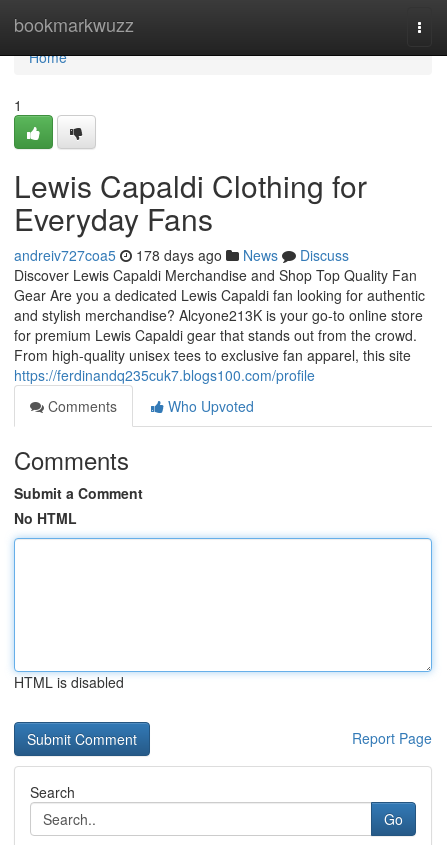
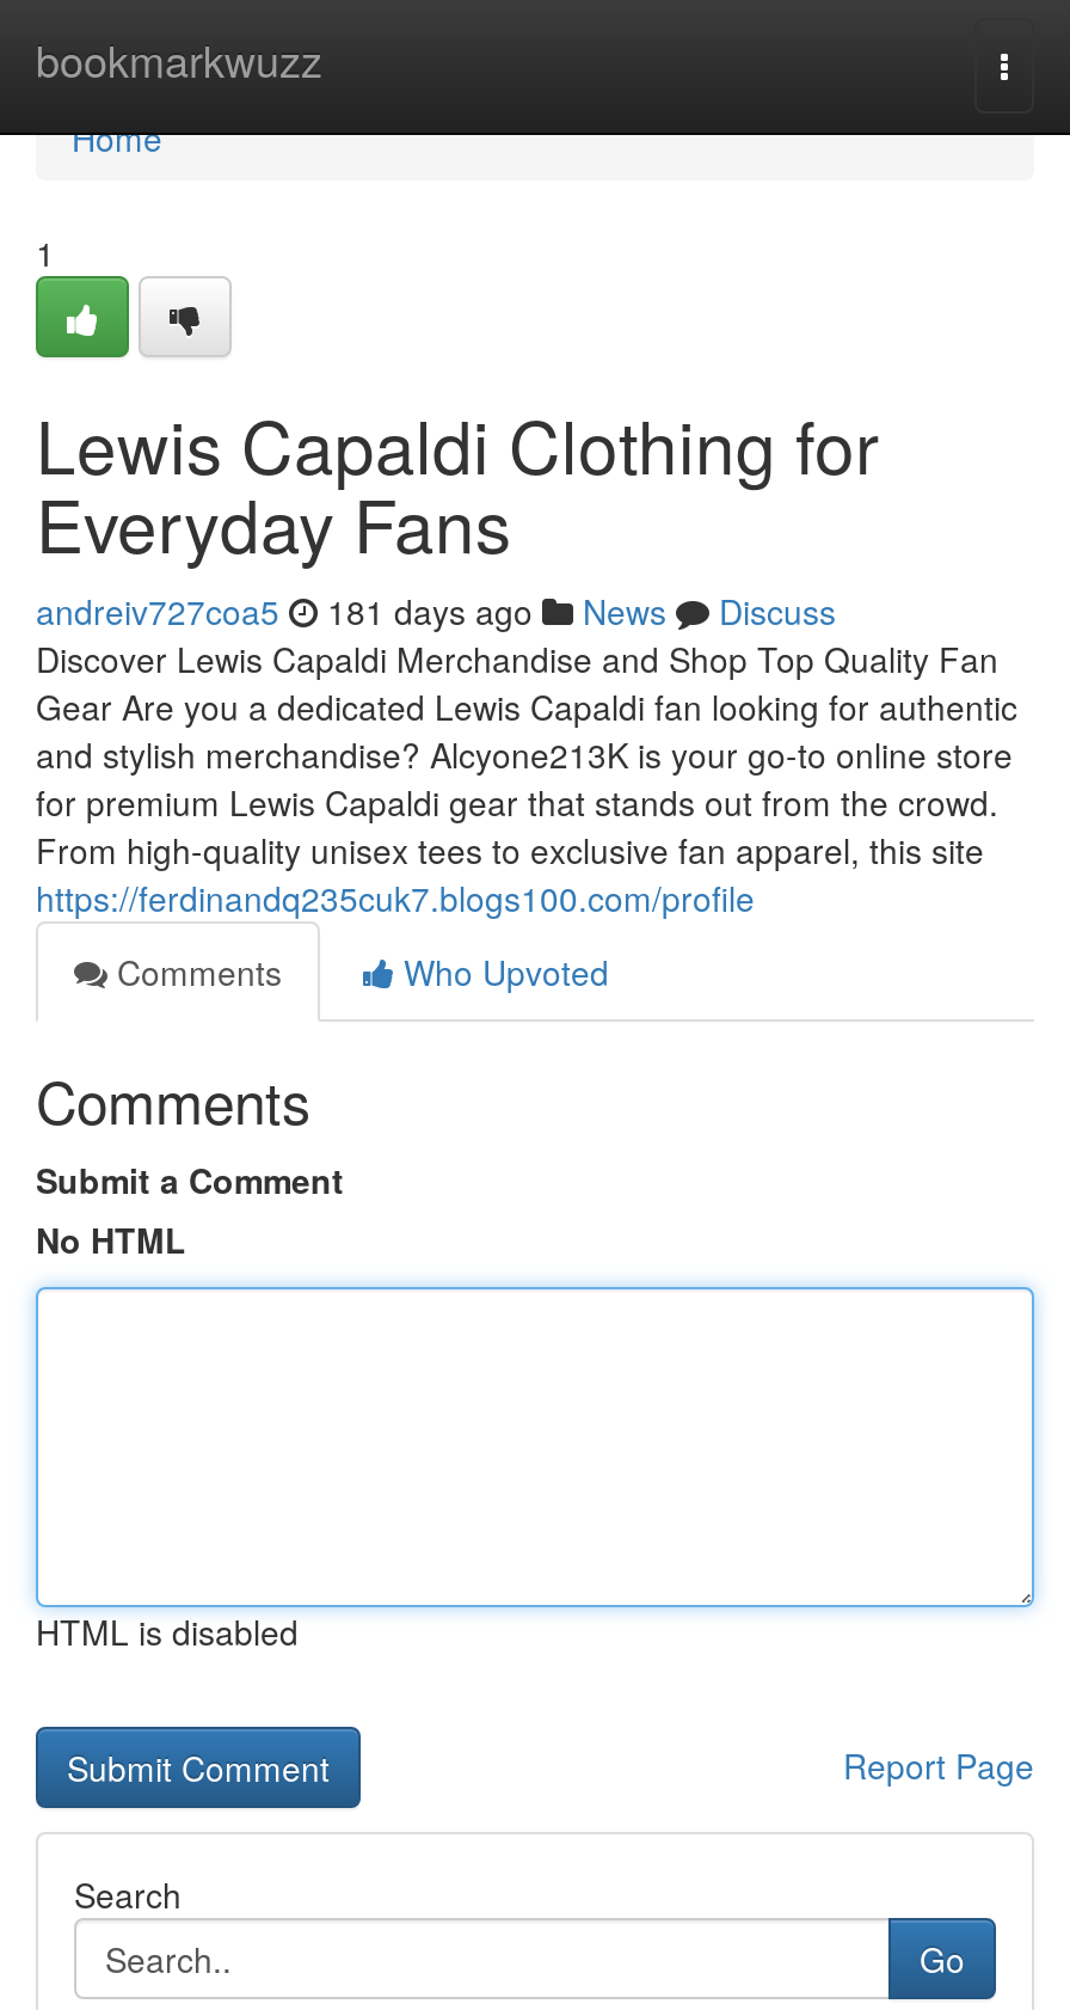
- andreiv727coa5 178 days ago News Discuss
+ andreiv727coa5 181 days ago News Discuss
